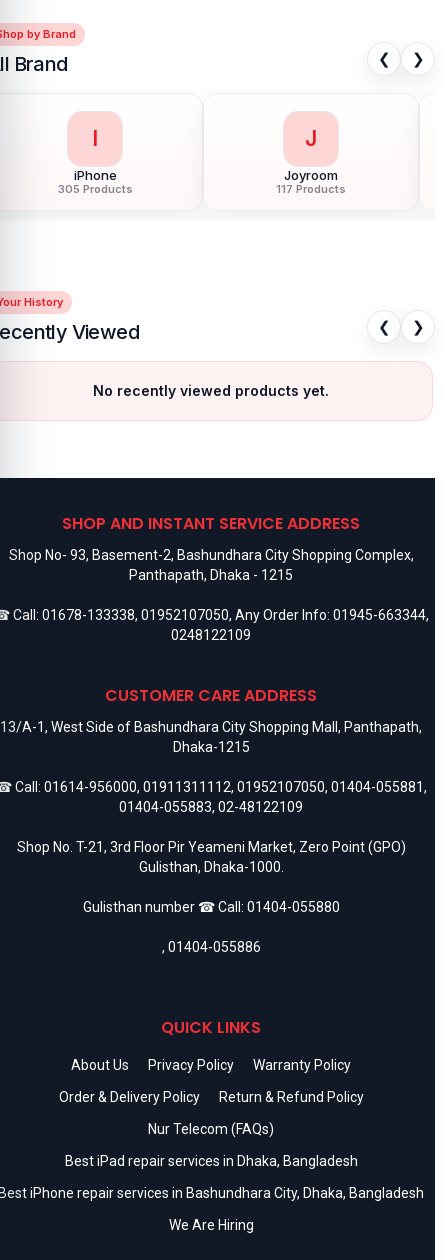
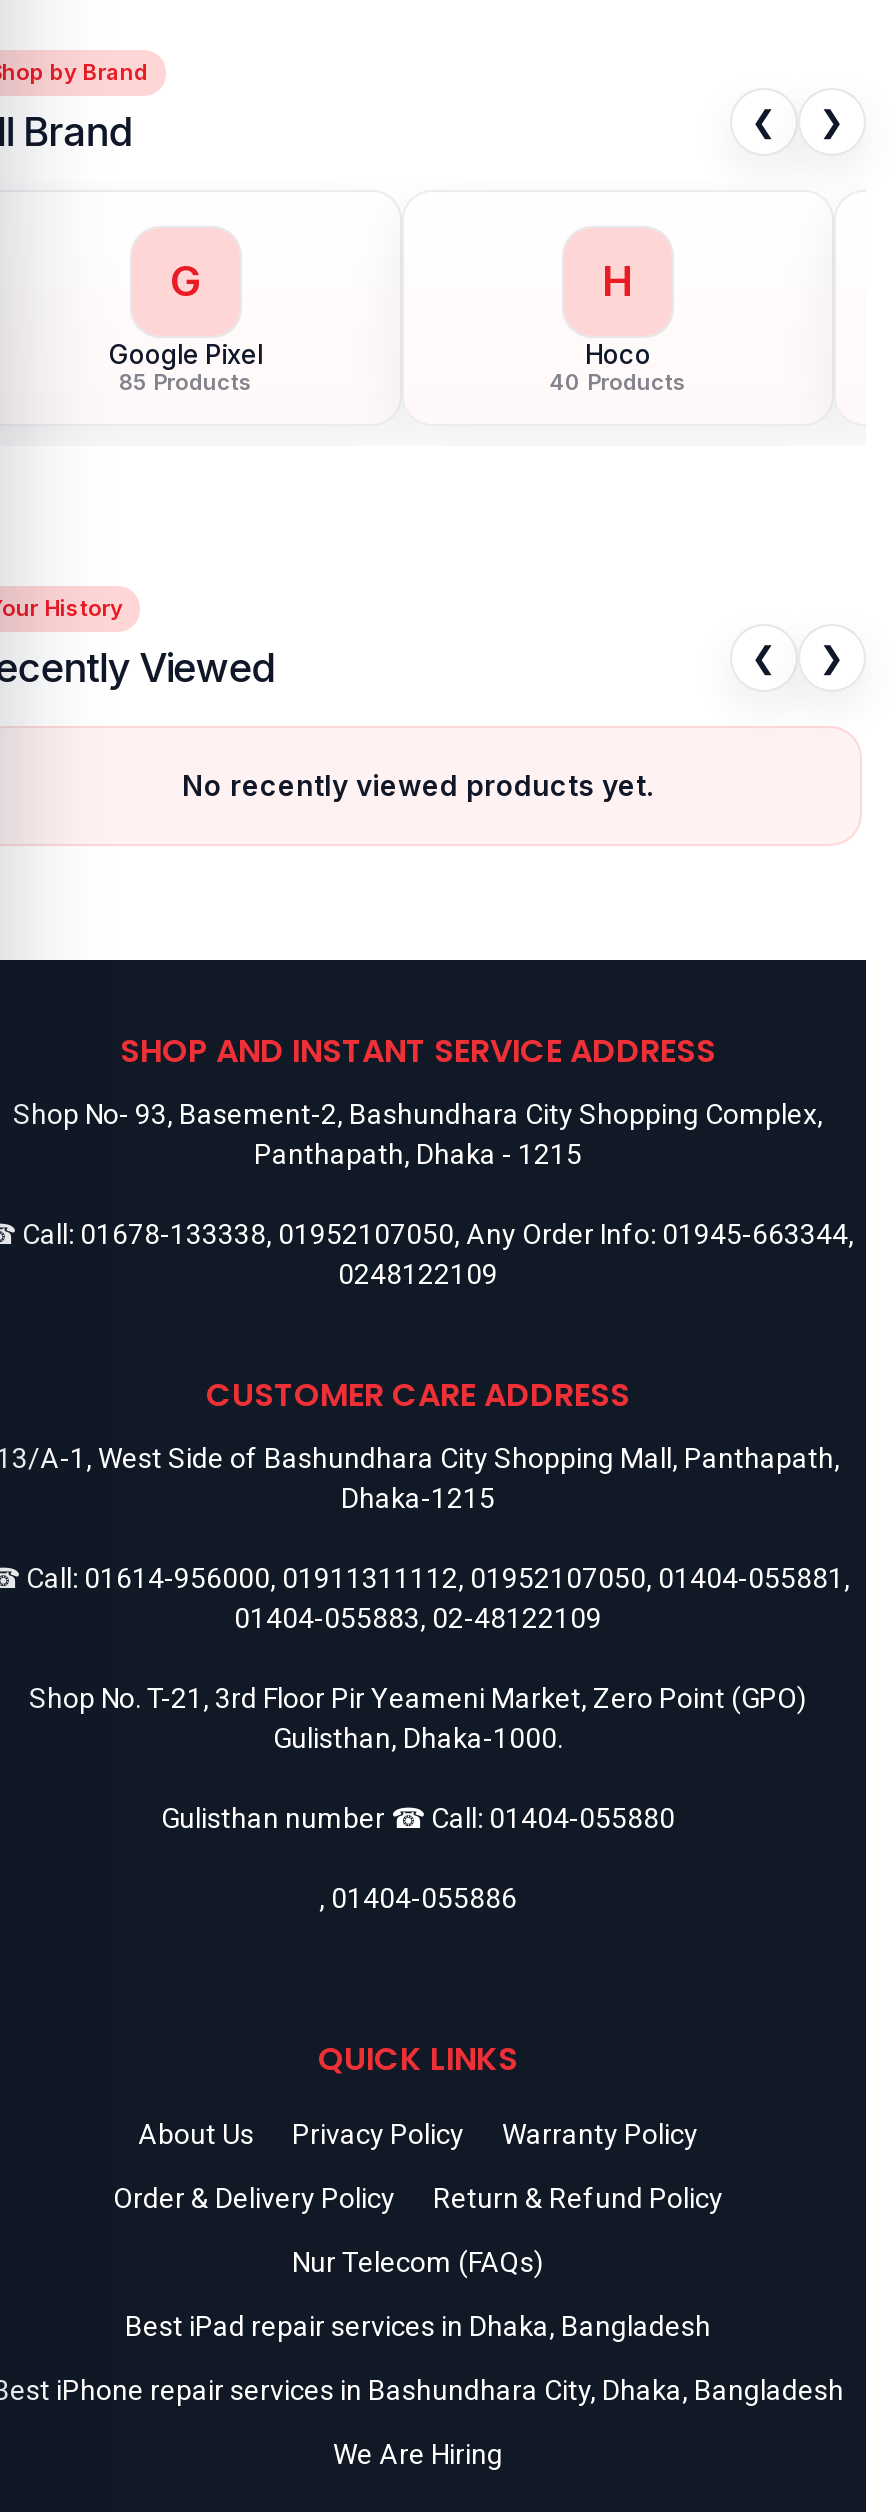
- I
+ G

- J
+ H

- iPhone
- 305 Products
+ Google Pixel
+ 85 Products

- Joyroom
- 117 Products
+ Hoco
+ 40 Products
